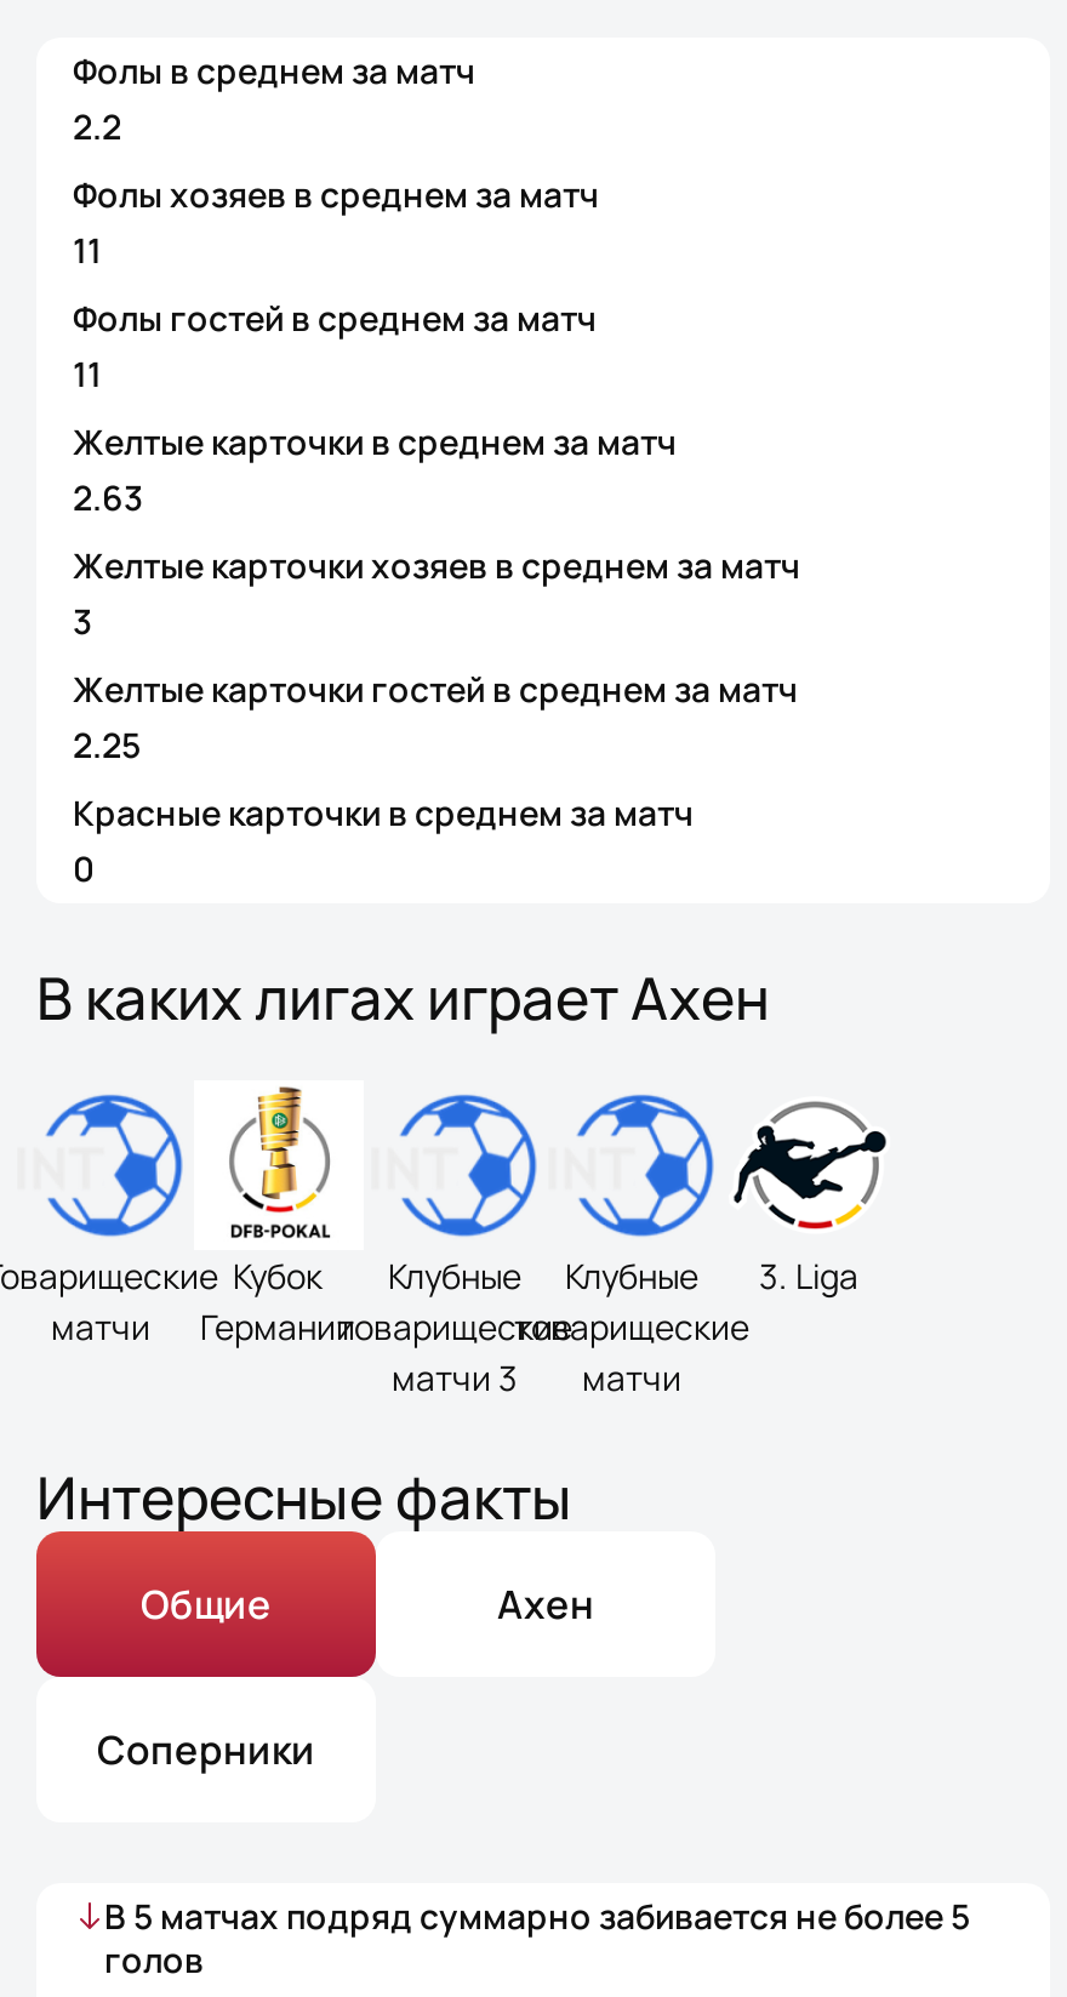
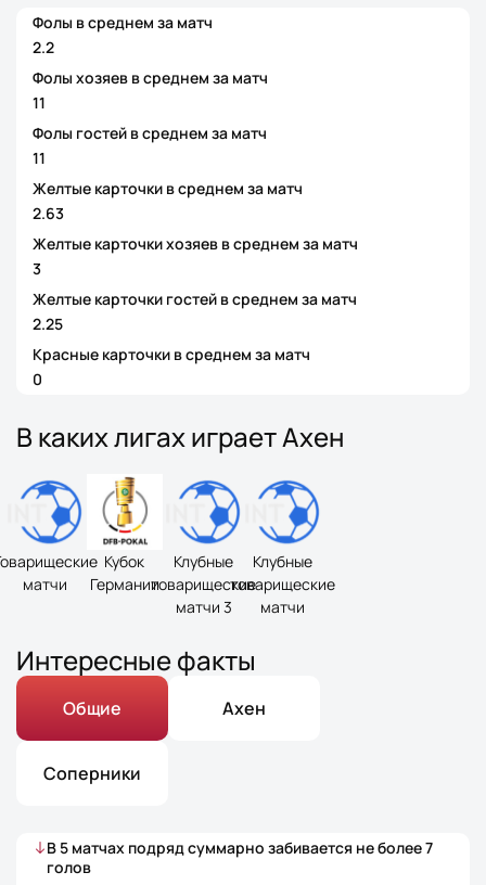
- [image]
- 3. Liga

- В 5 матчах подряд суммарно забивается не более 5
+ В 5 матчах подряд суммарно забивается не более 7
